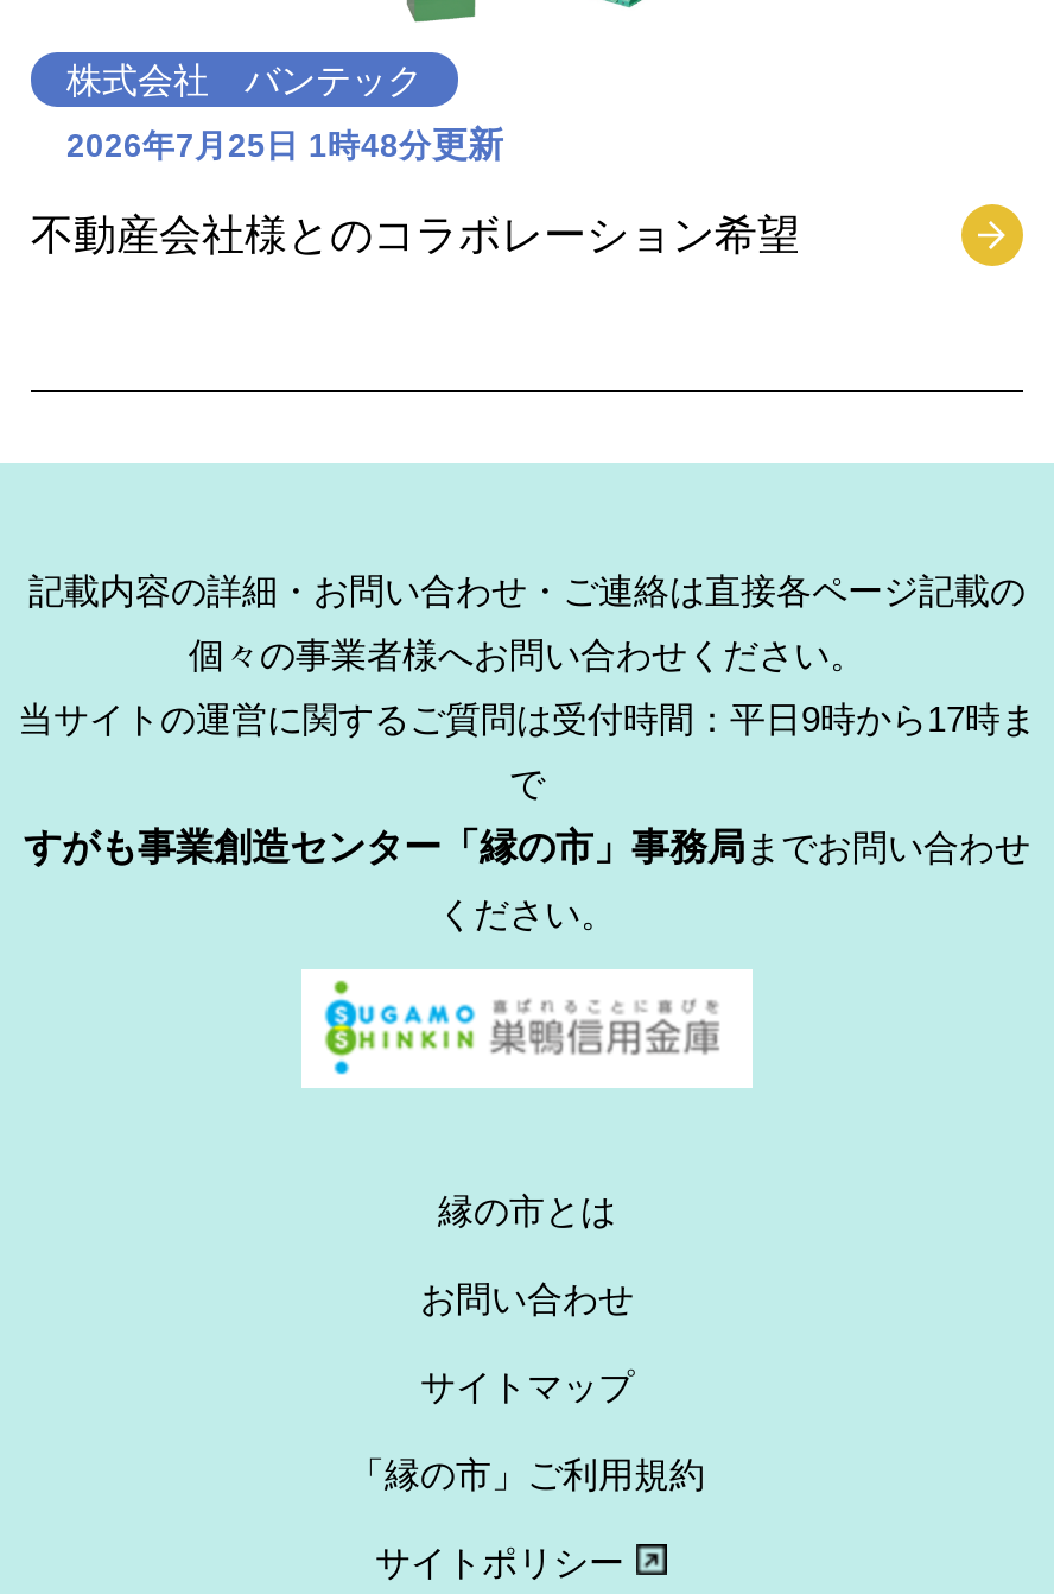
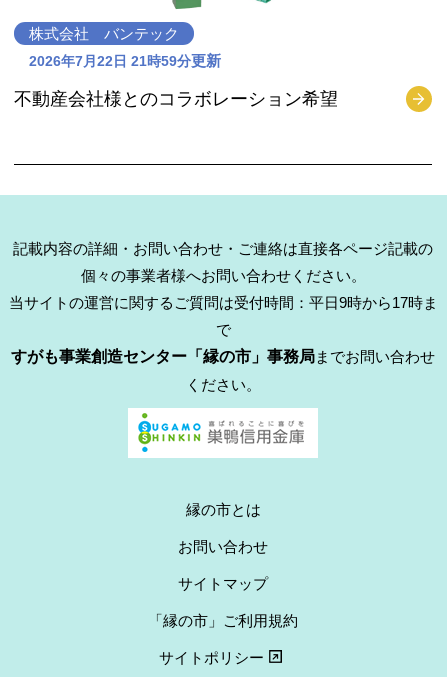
- 2026年7月25日 1時48分更新
+ 2026年7月22日 21時59分更新
